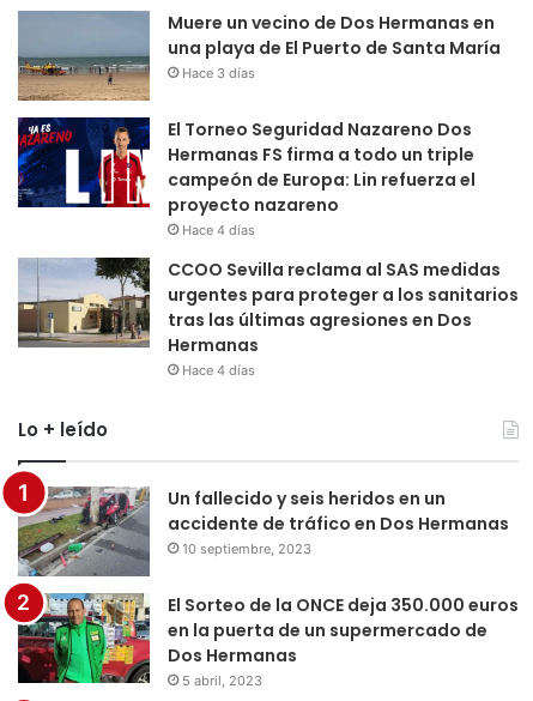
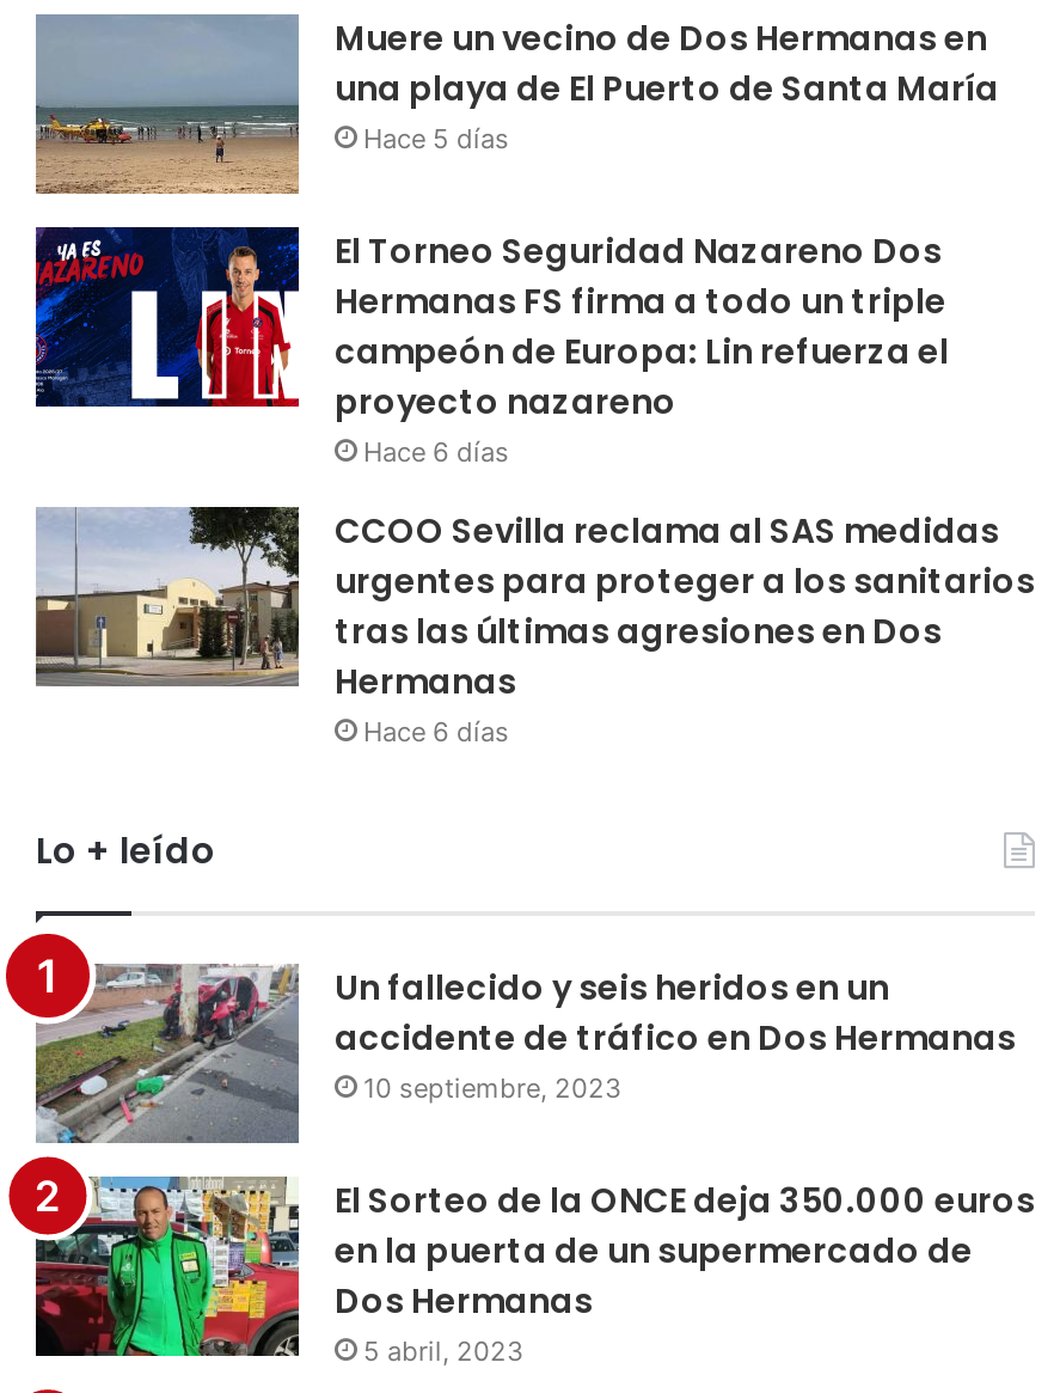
- Hace 3 días
+ Hace 5 días

- Hace 4 días
+ Hace 6 días

- Hace 4 días
+ Hace 6 días
